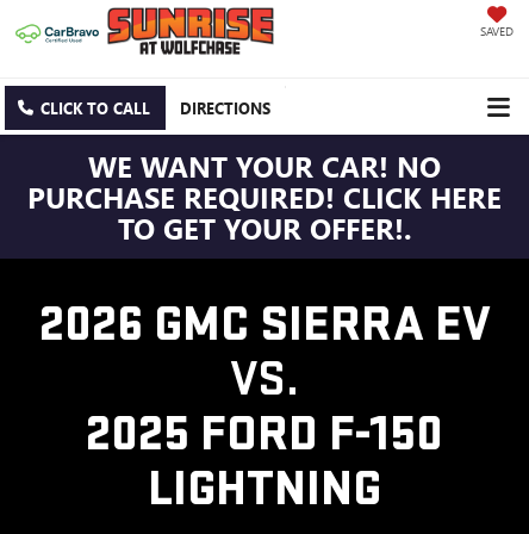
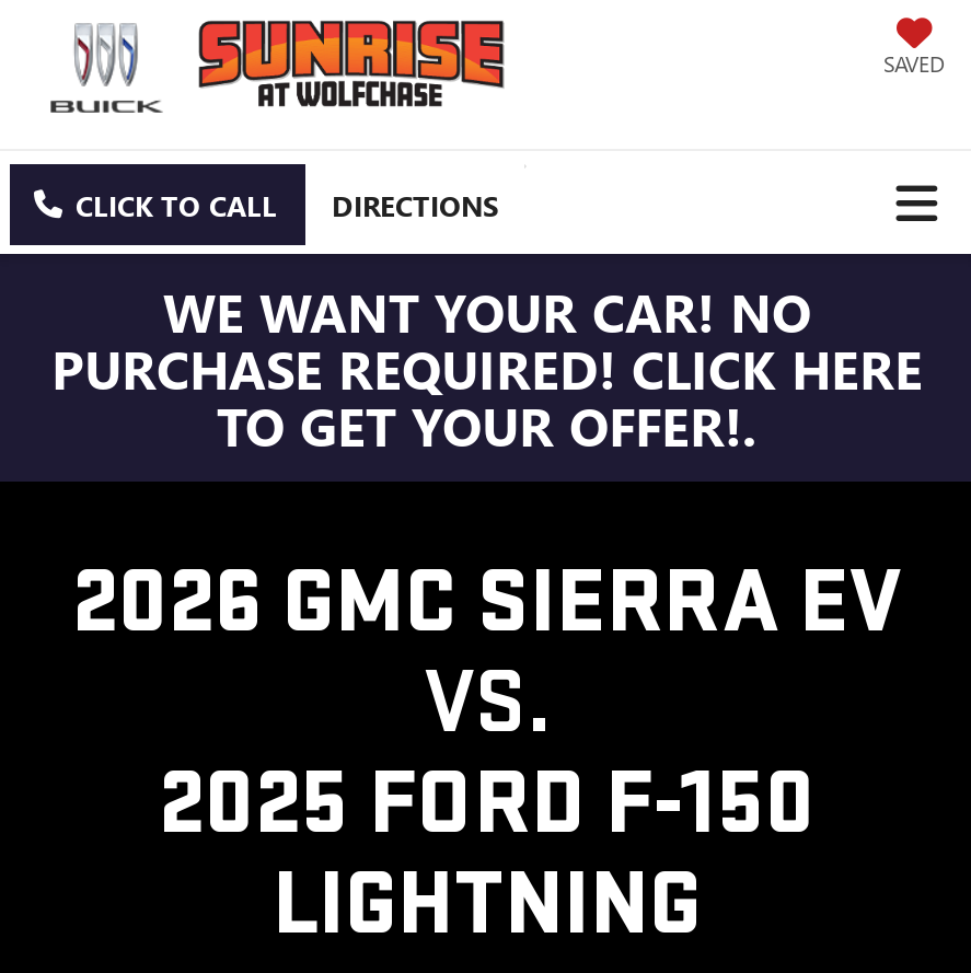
- [image]
+ [image]
